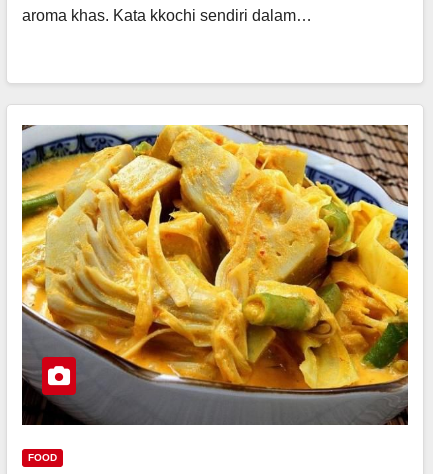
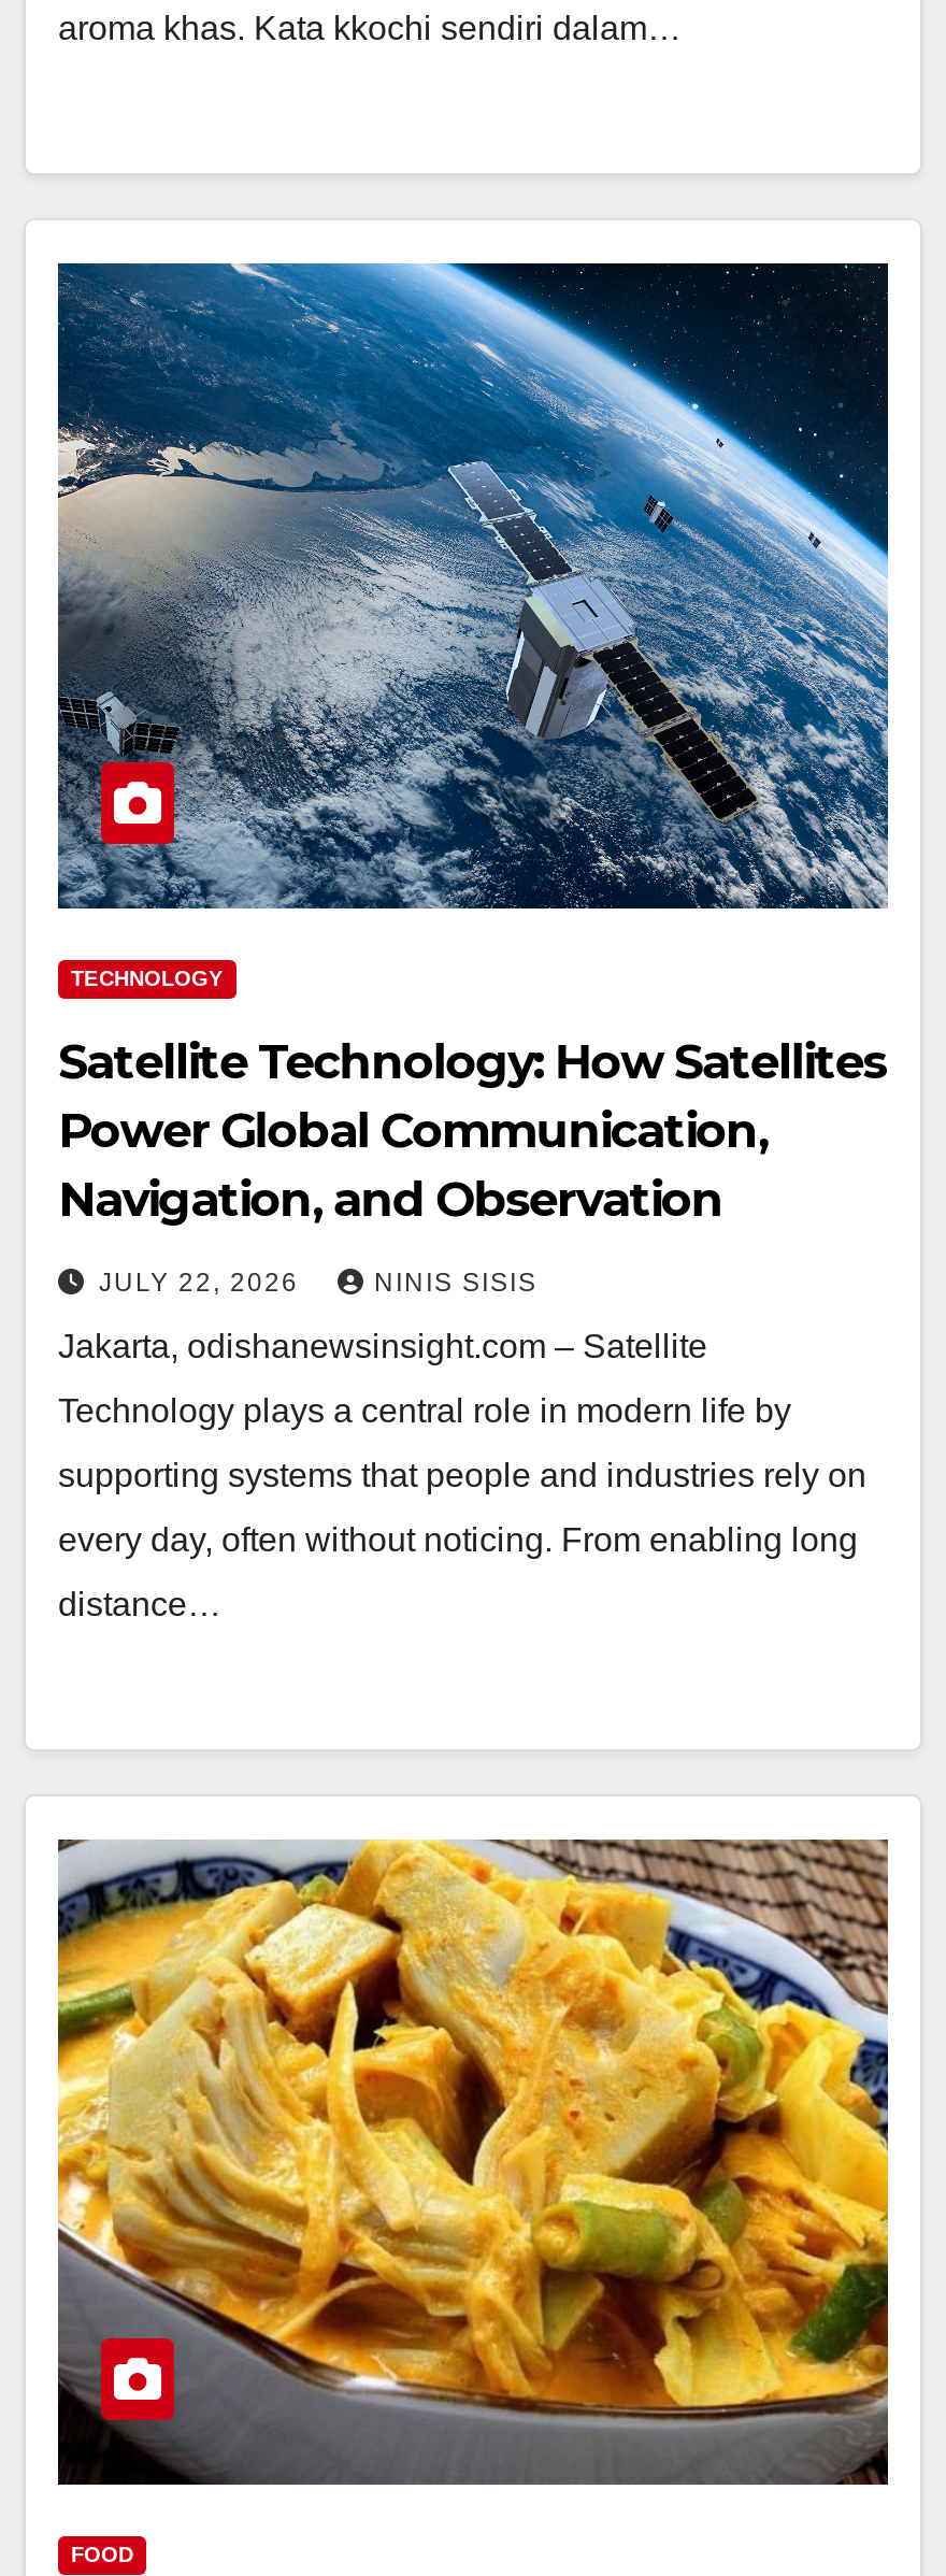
+ [image]
+ TECHNOLOGY
+ Satellite Technology: How Satellites
+ Power Global Communication,
+ Navigation, and Observation
+ JULY 22, 2026
+ NINIS SISIS
+ Jakarta, odishanewsinsight.com – Satellite
+ Technology plays a central role in modern life by
+ supporting systems that people and industries rely on
+ every day, often without noticing. From enabling long
+ distance…
